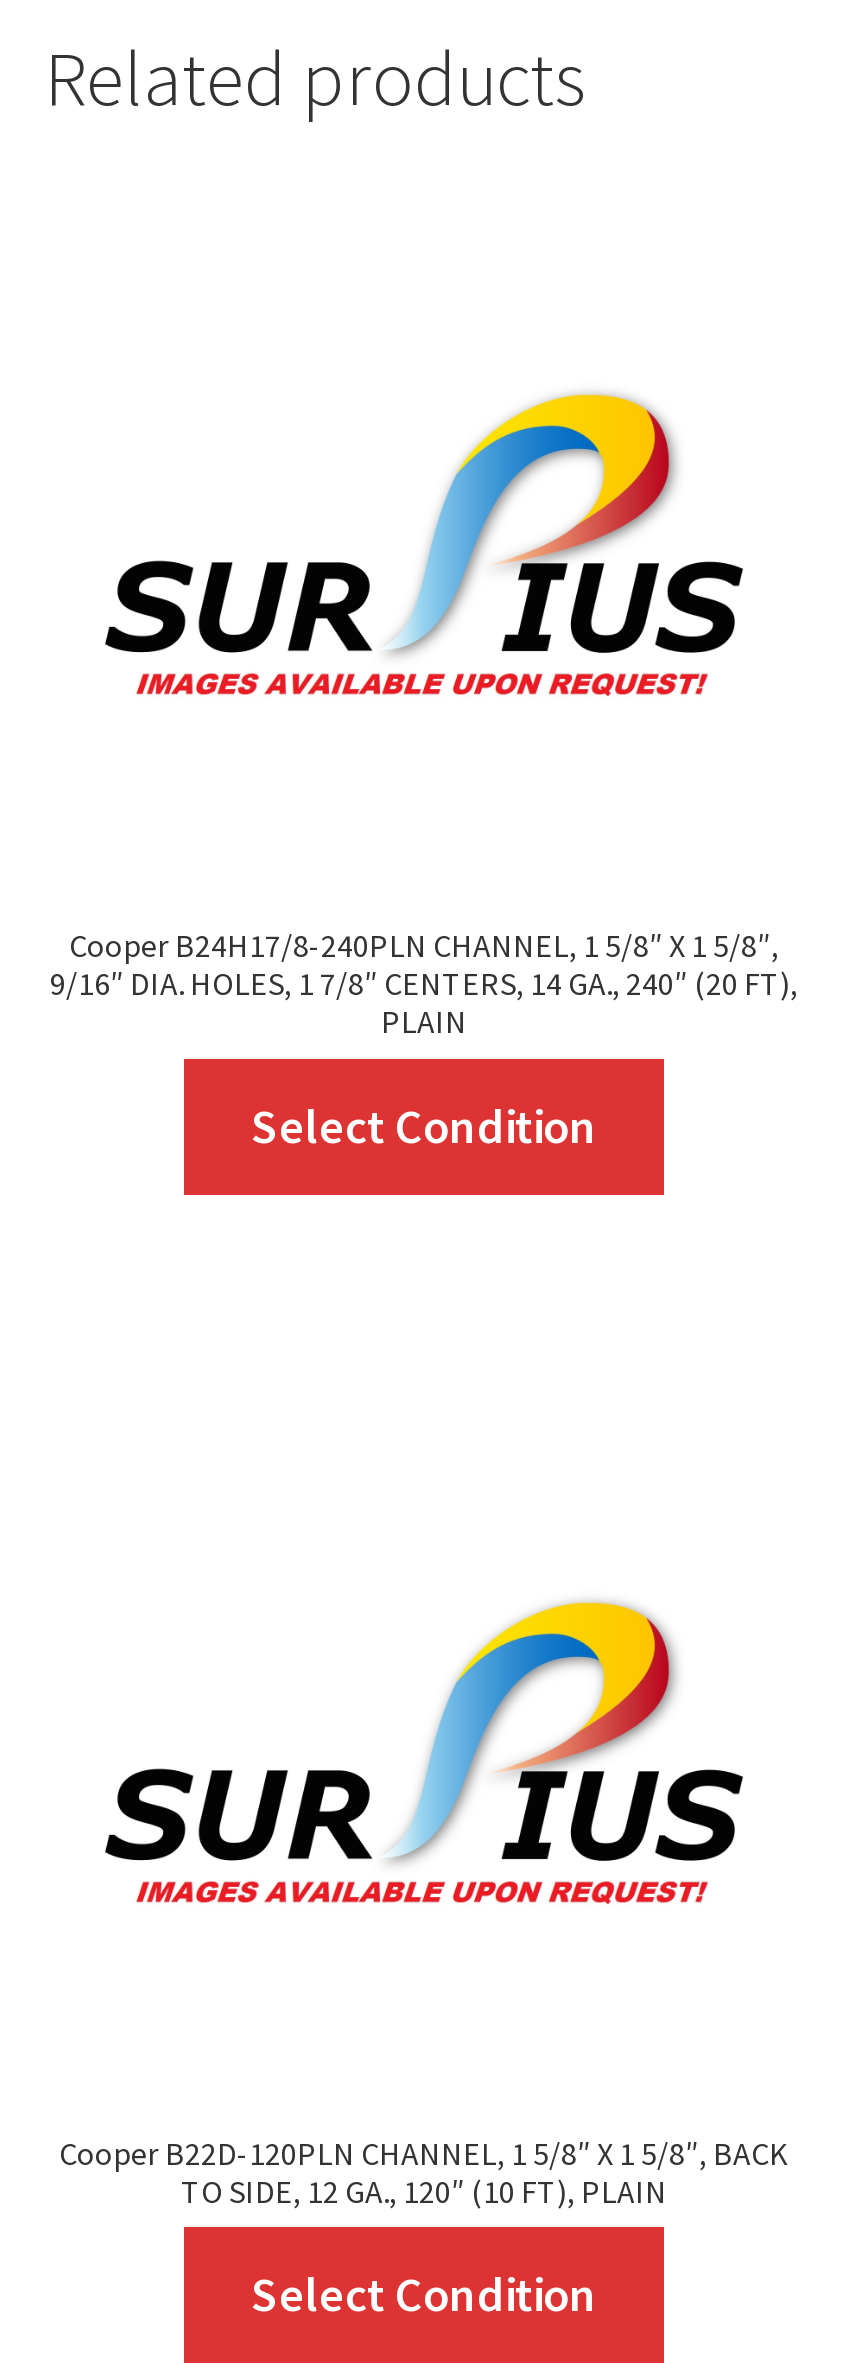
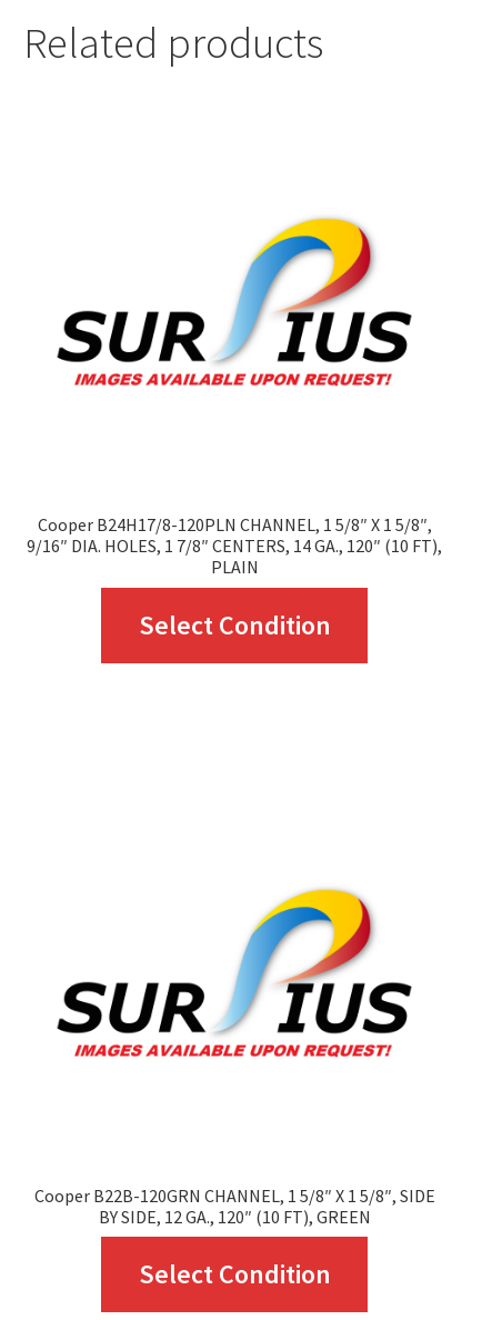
- Cooper B24H17/8-240PLN CHANNEL, 1 5/8″ X 1 5/8″,
+ Cooper B24H17/8-120PLN CHANNEL, 1 5/8″ X 1 5/8″,

- 9/16″ DIA. HOLES, 1 7/8″ CENTERS, 14 GA., 240″ (20 FT),
+ 9/16″ DIA. HOLES, 1 7/8″ CENTERS, 14 GA., 120″ (10 FT),

- Cooper B22D-120PLN CHANNEL, 1 5/8″ X 1 5/8″, BACK
+ Cooper B22B-120GRN CHANNEL, 1 5/8″ X 1 5/8″, SIDE

- TO SIDE, 12 GA., 120″ (10 FT), PLAIN
+ BY SIDE, 12 GA., 120″ (10 FT), GREEN
